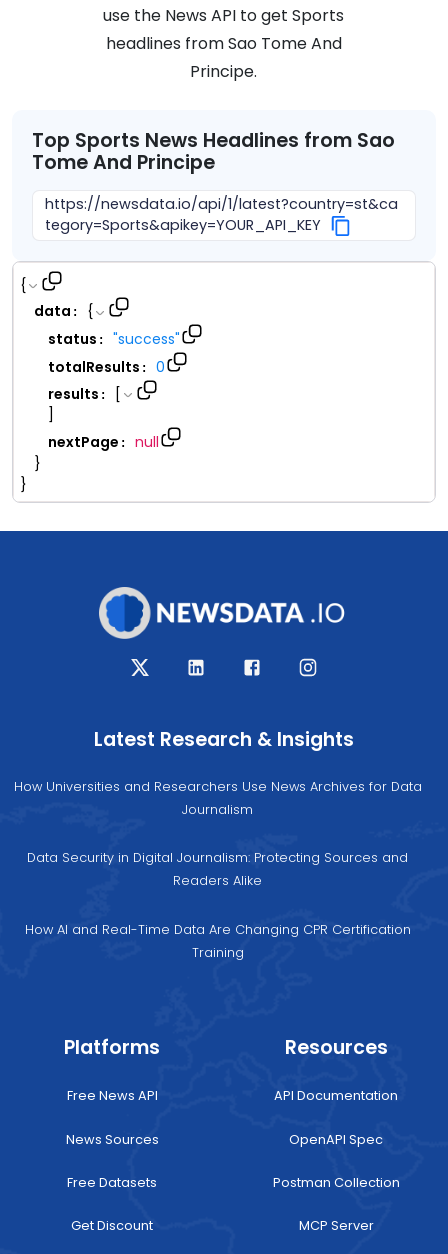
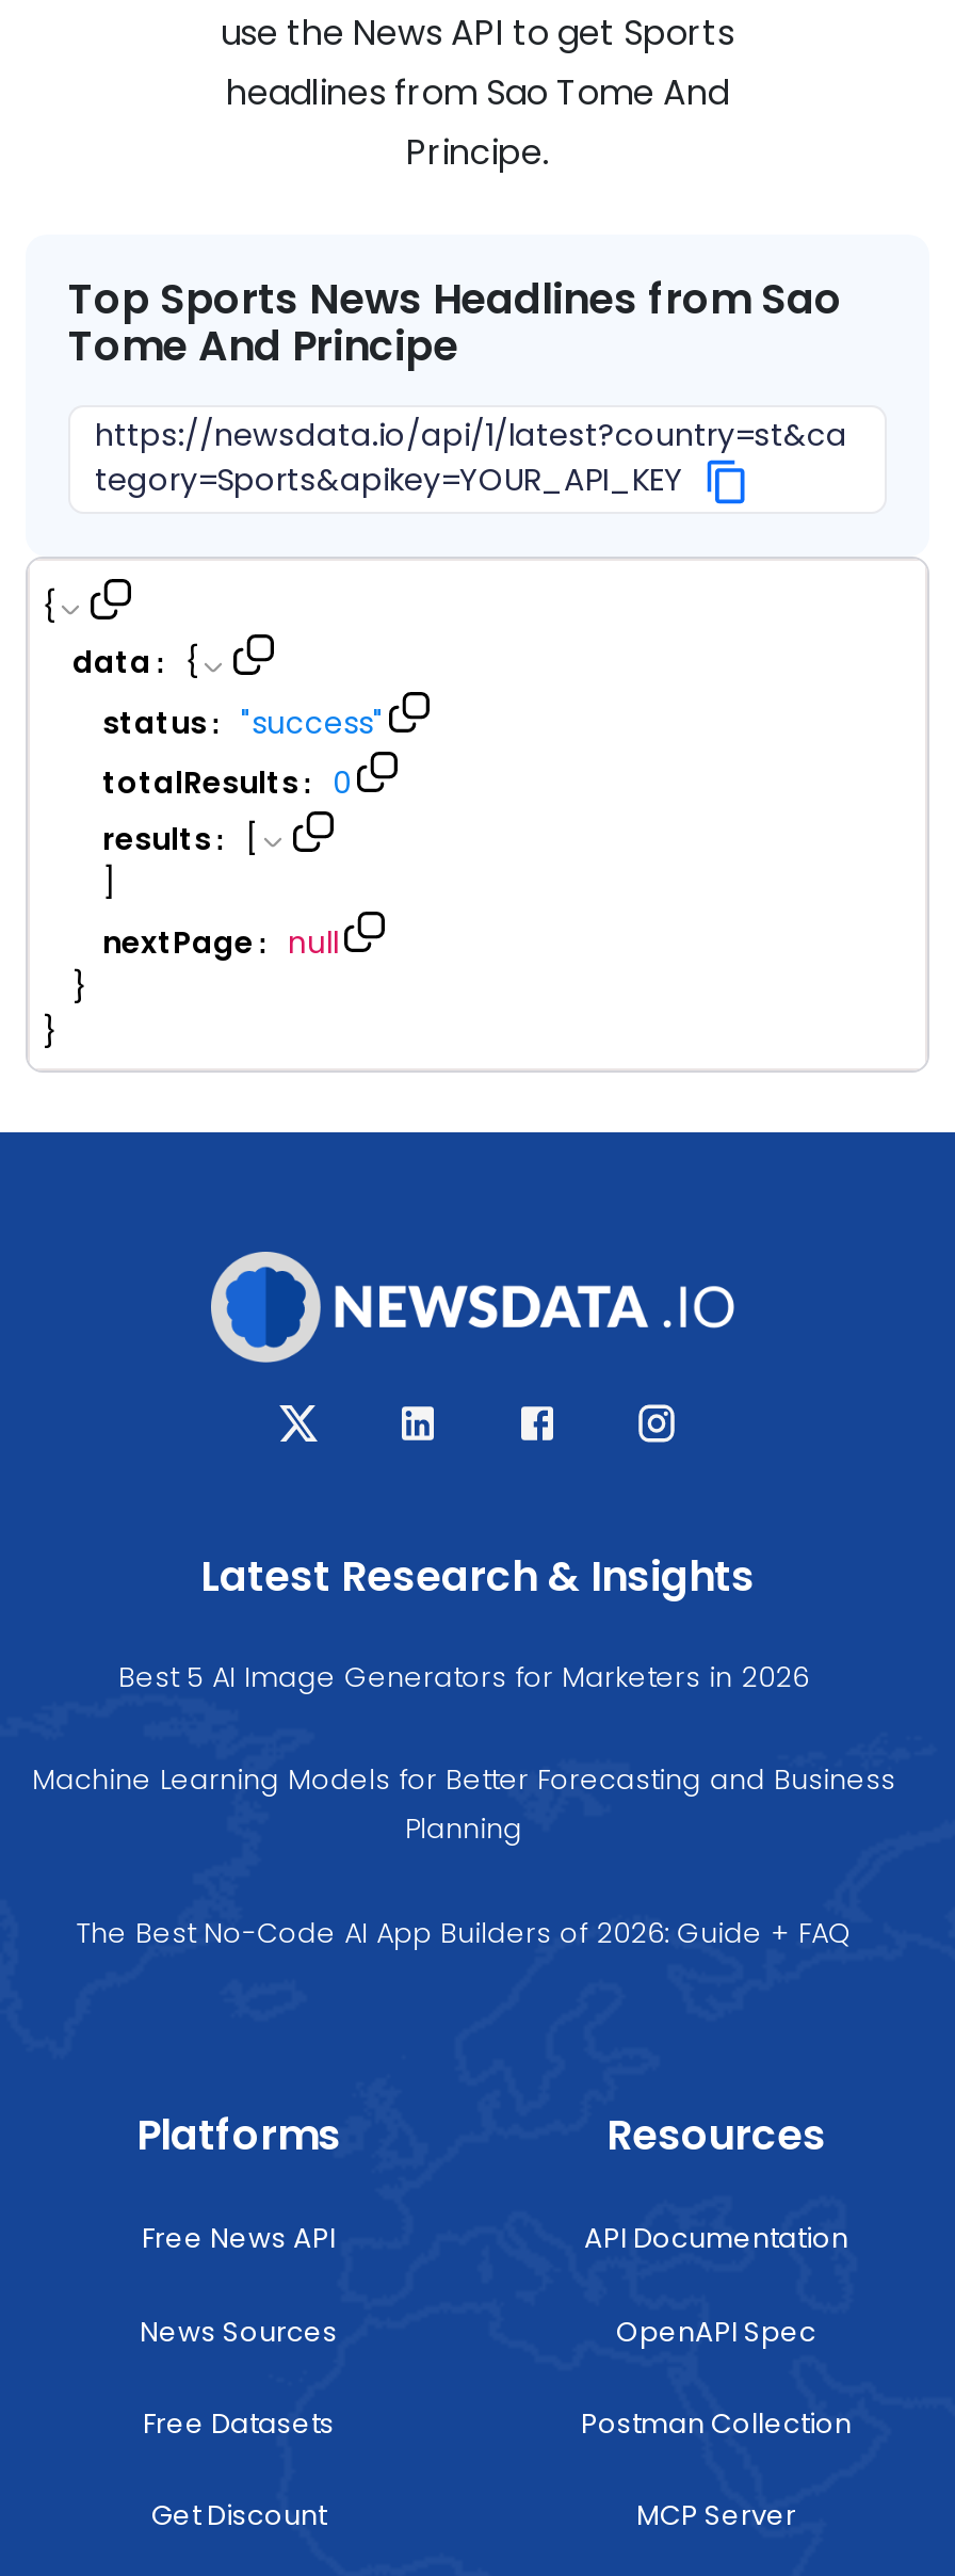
- How Universities and Researchers Use News Archives for Data
- Journalism
+ Best 5 AI Image Generators for Marketers in 2026

- Data Security in Digital Journalism: Protecting Sources and
- Readers Alike
+ Machine Learning Models for Better Forecasting and Business
+ Planning

- How AI and Real-Time Data Are Changing CPR Certification
- Training
+ The Best No-Code AI App Builders of 2026: Guide + FAQ
